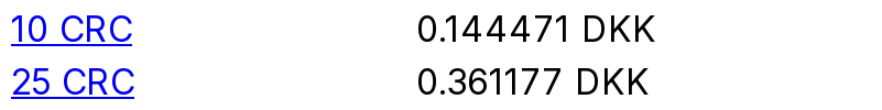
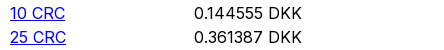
- 0.144471 DKK
+ 0.144555 DKK

- 0.361177 DKK
+ 0.361387 DKK
